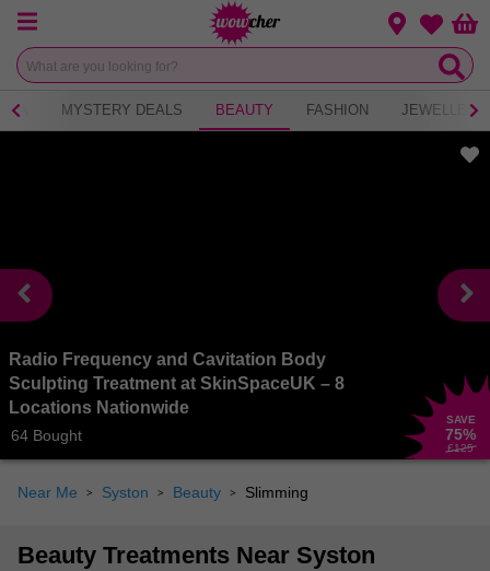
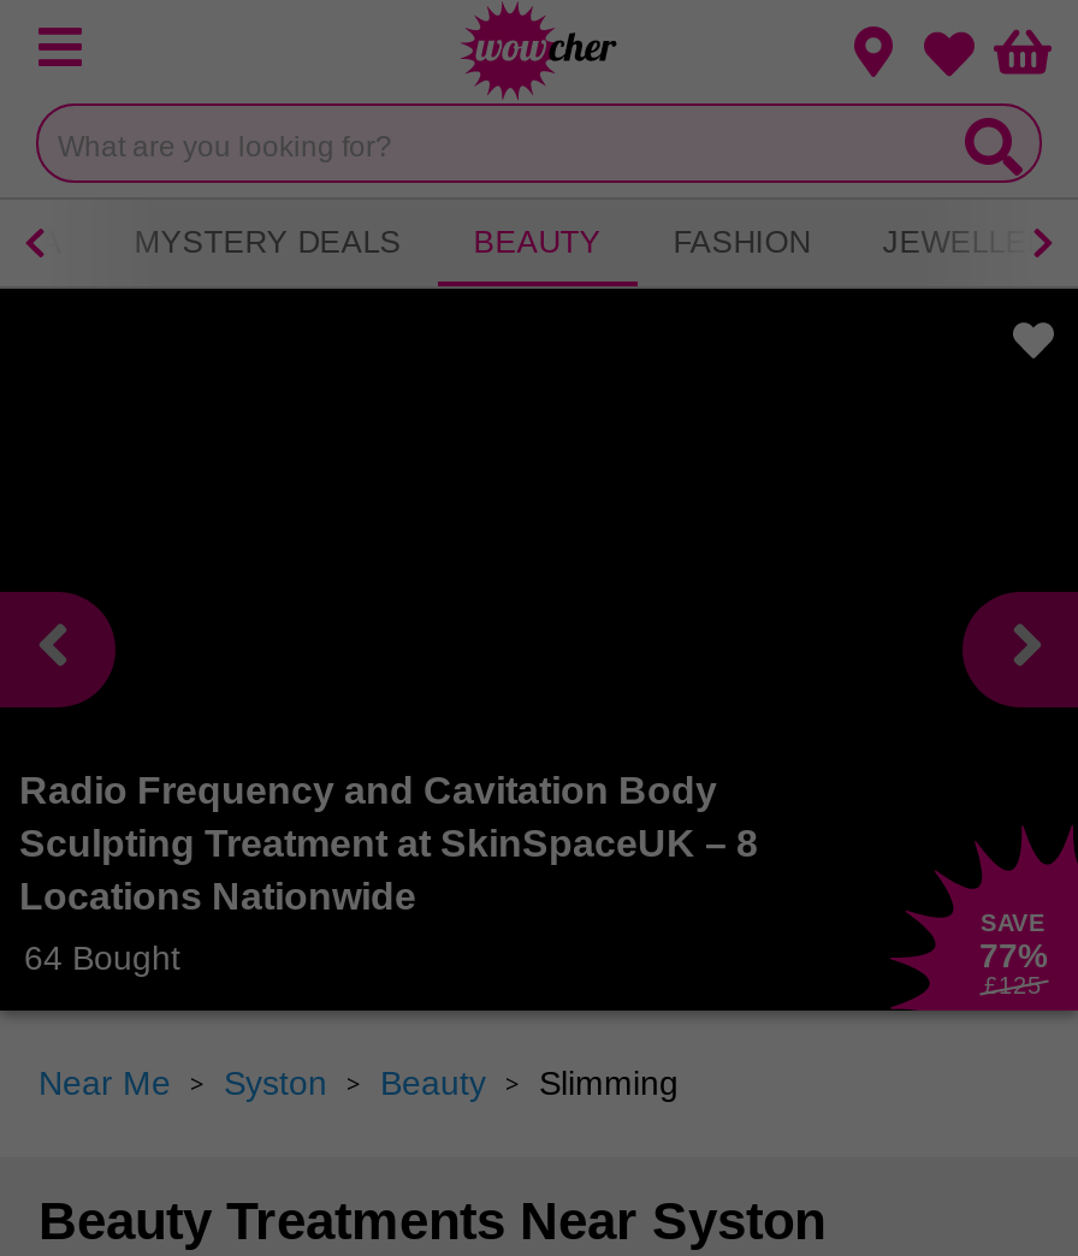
- 75%
+ 77%
